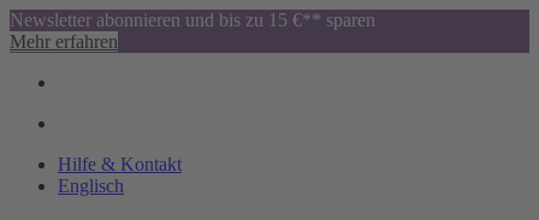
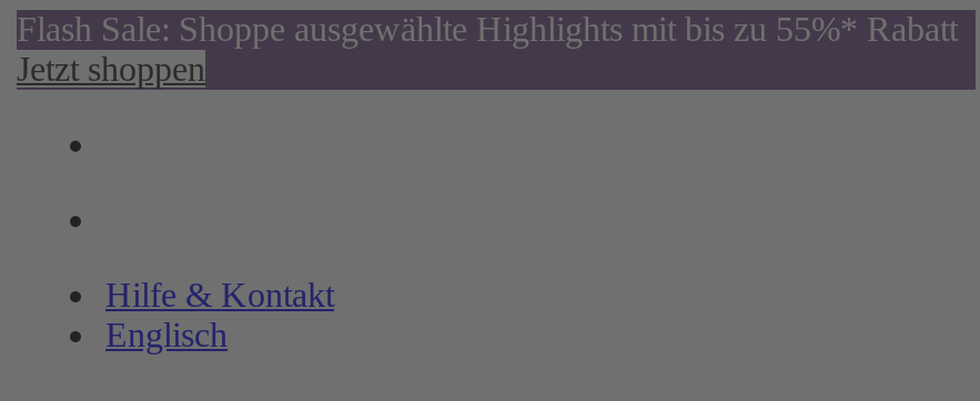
- Newsletter abonnieren und bis zu 15 €** sparen
- Mehr erfahren
+ Flash Sale: Shoppe ausgewählte Highlights mit bis zu 55%* Rabatt
+ Jetzt shoppen
